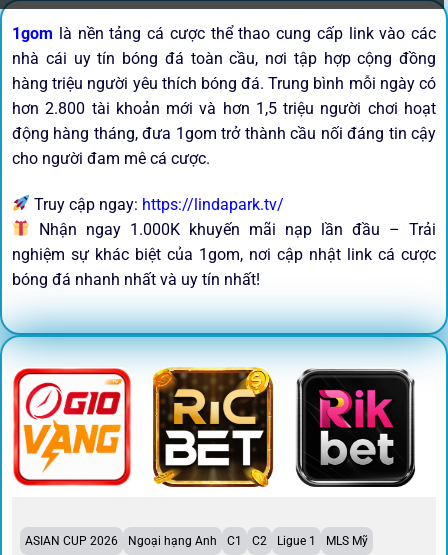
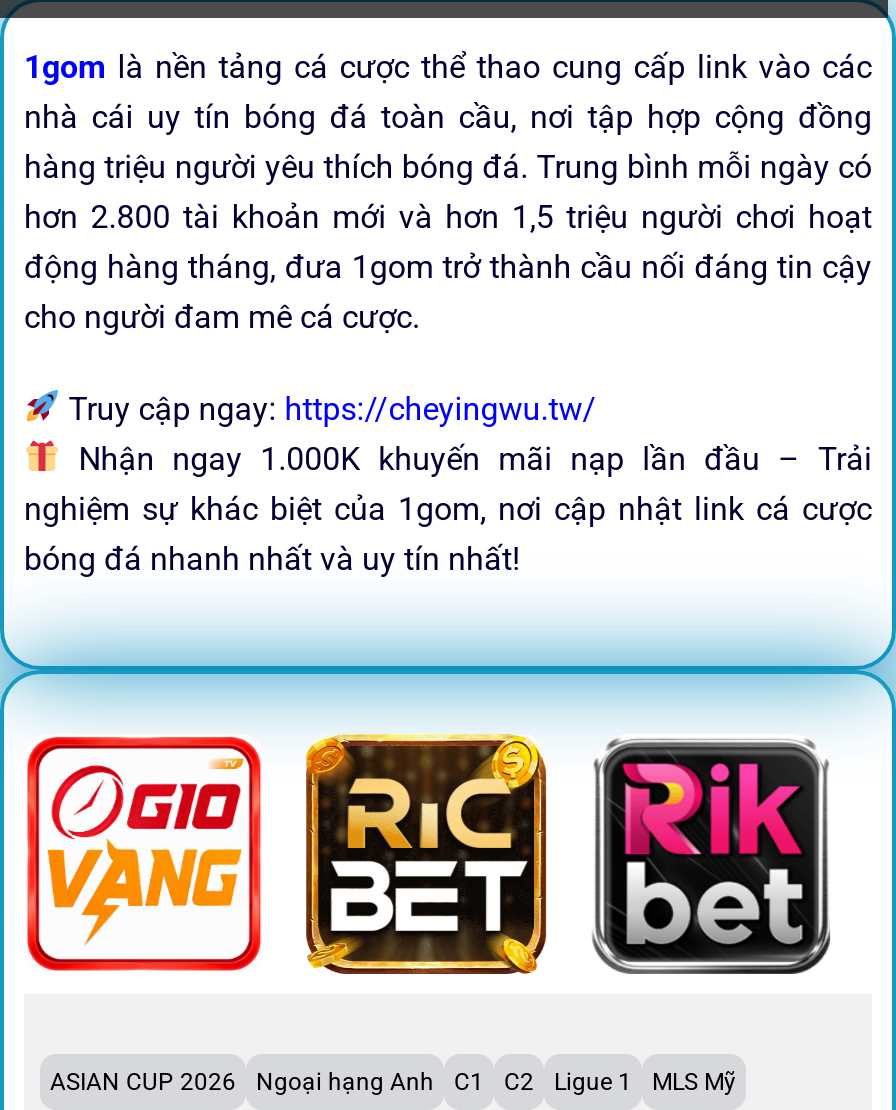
- Truy cập ngay: https://lindapark.tv/
+ Truy cập ngay: https://cheyingwu.tw/

- [image]
+ [image]
